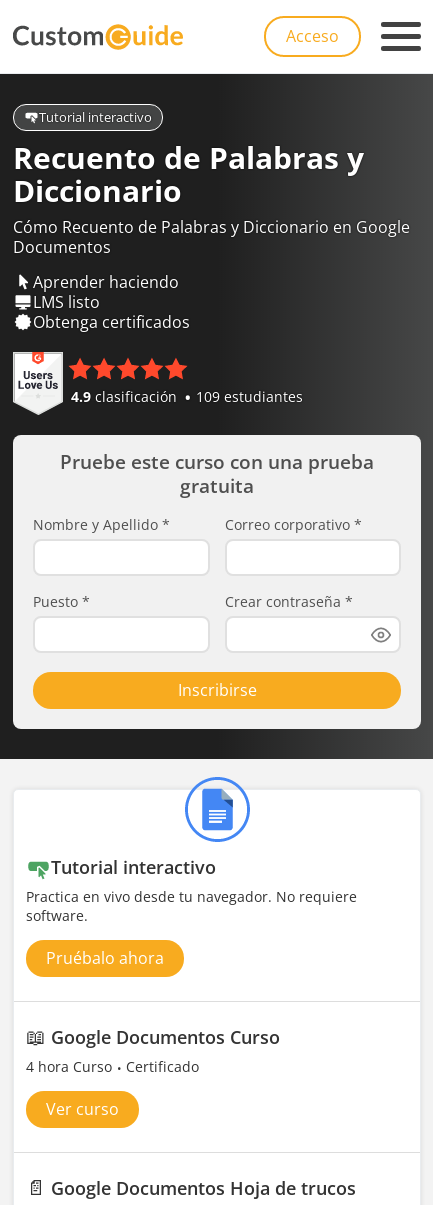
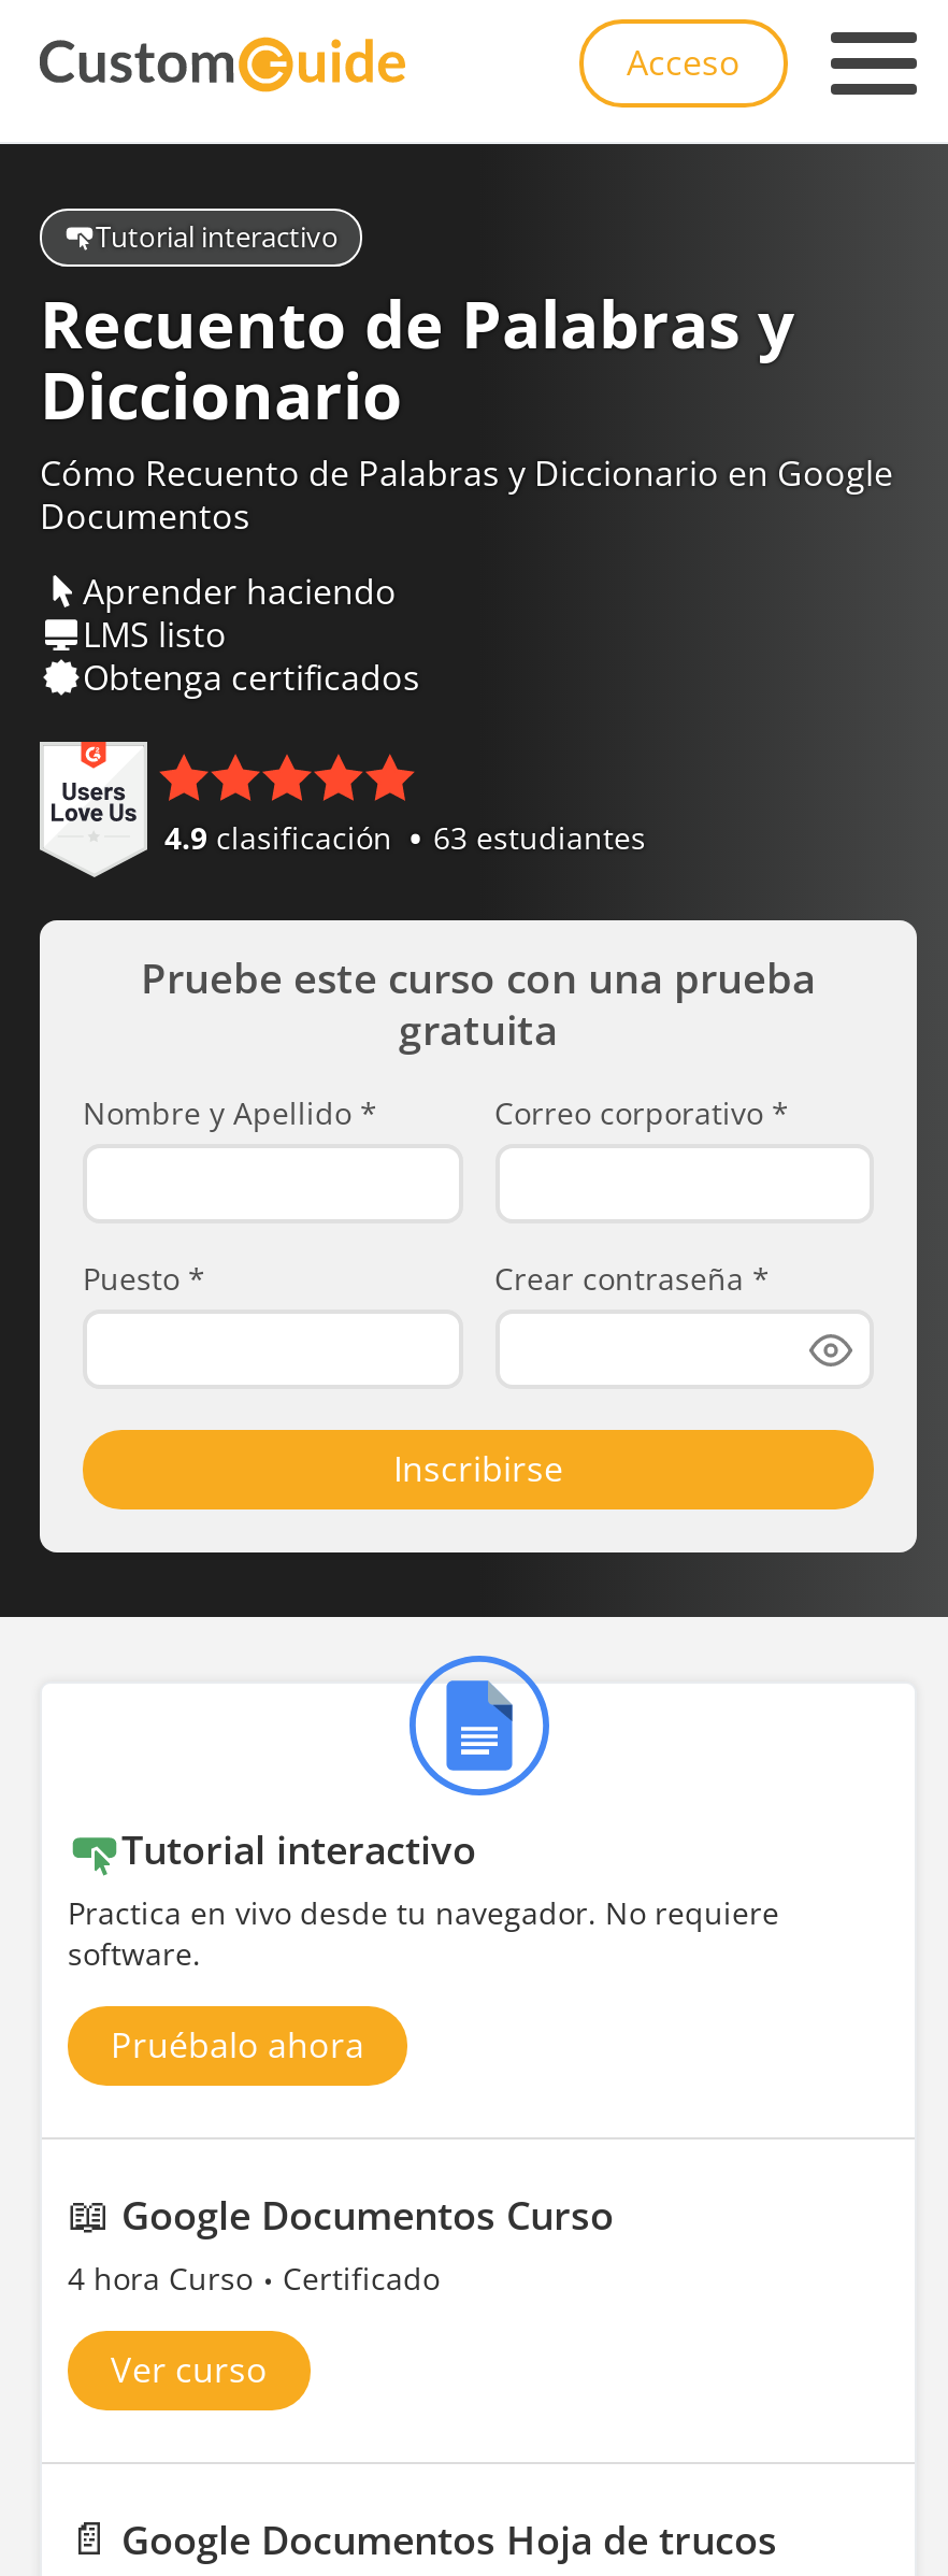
- 4.9 clasificación 109 estudiantes
+ 4.9 clasificación 63 estudiantes
